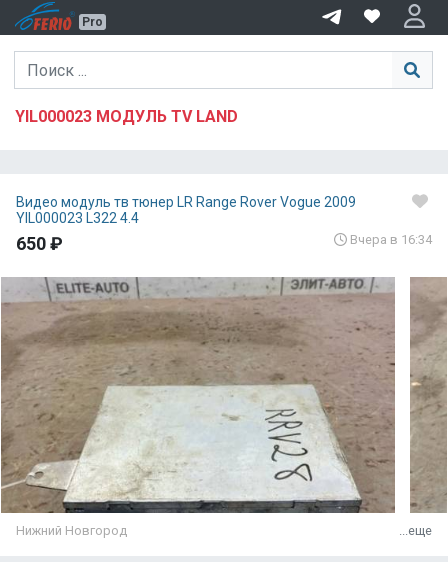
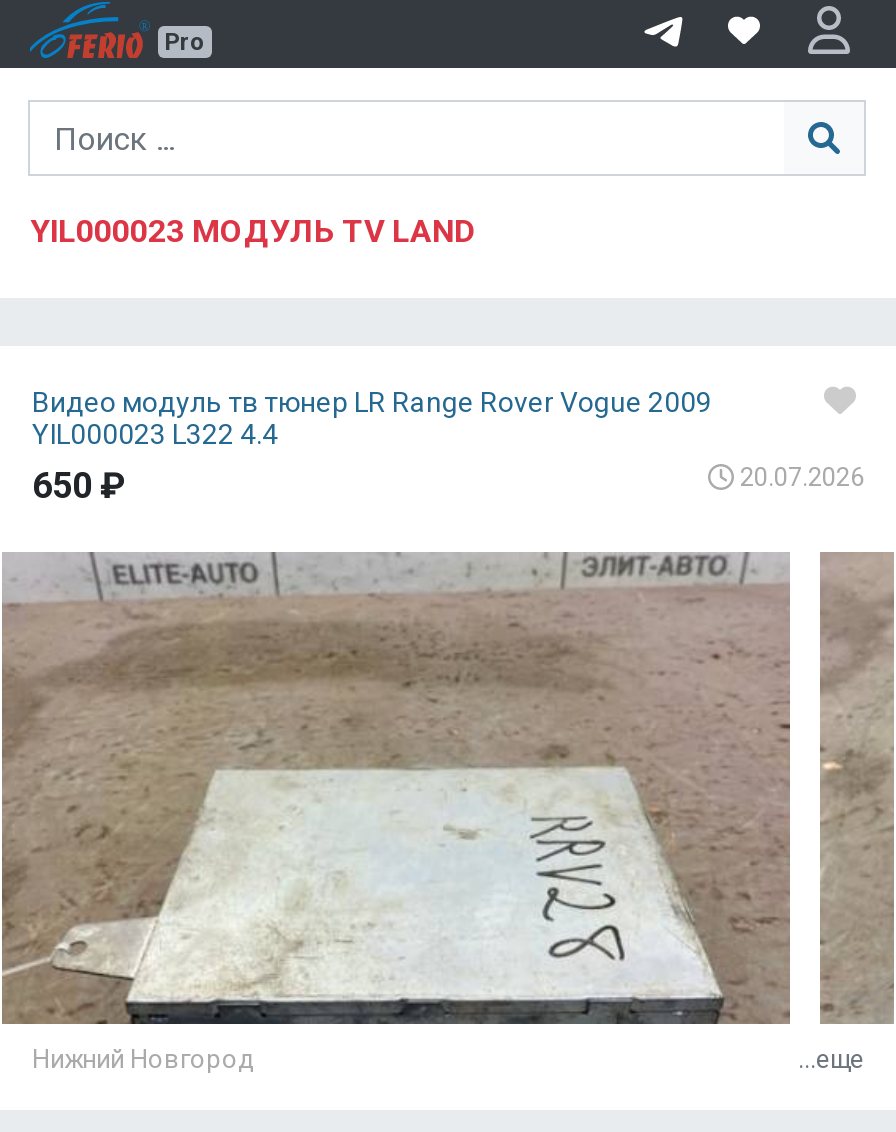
- Вчера в 16:34
+ 20.07.2026
